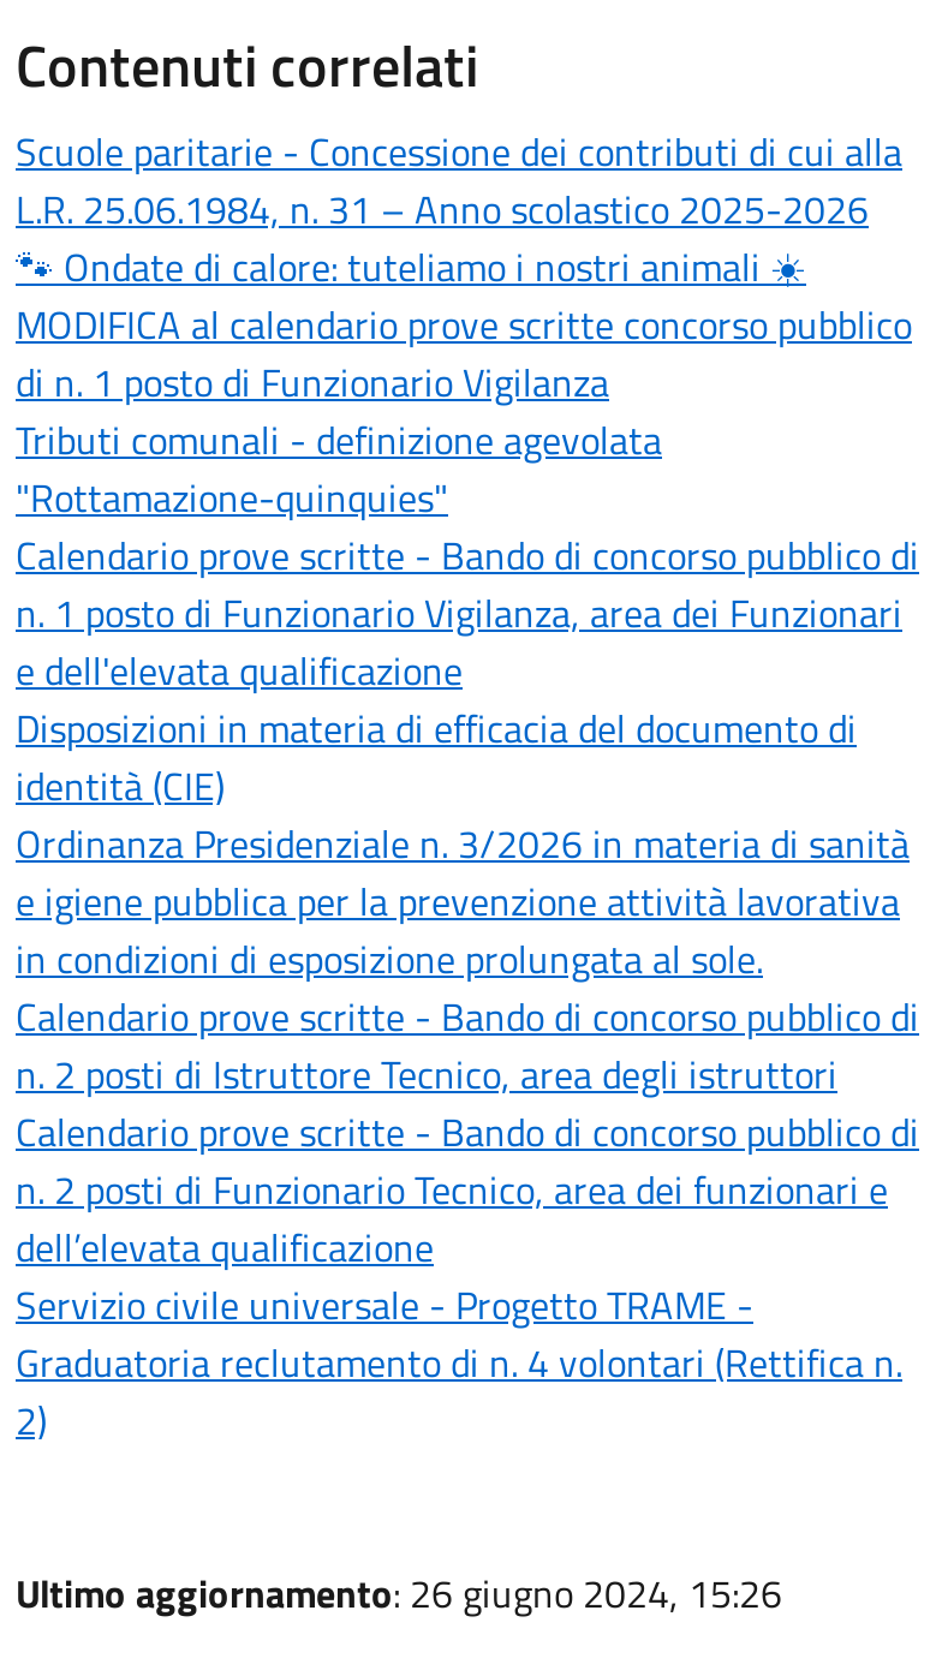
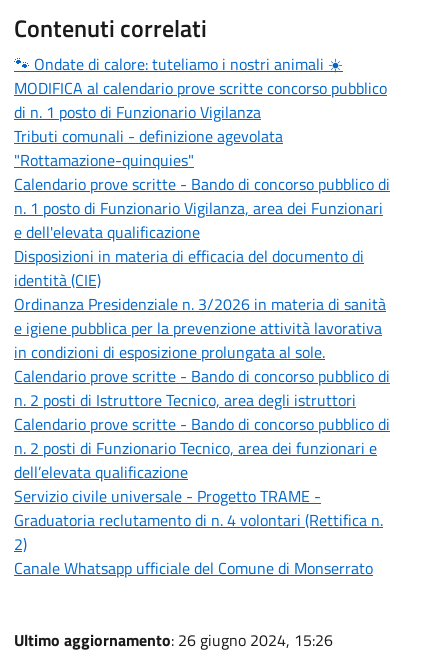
- Scuole paritarie - Concessione dei contributi di cui alla
- L.R. 25.06.1984, n. 31 – Anno scolastico 2025-2026

moved up: MODIFICA al calendario prove scritte concorso pubblico | di n. 1 posto di Funzionario Vigilanza | Tributi comunali - definizione agevolata | ... | Graduatoria reclutamento di n. 4 volontari (Rettifica n. | 2)

+ Canale Whatsapp ufficiale del Comune di Monserrato
